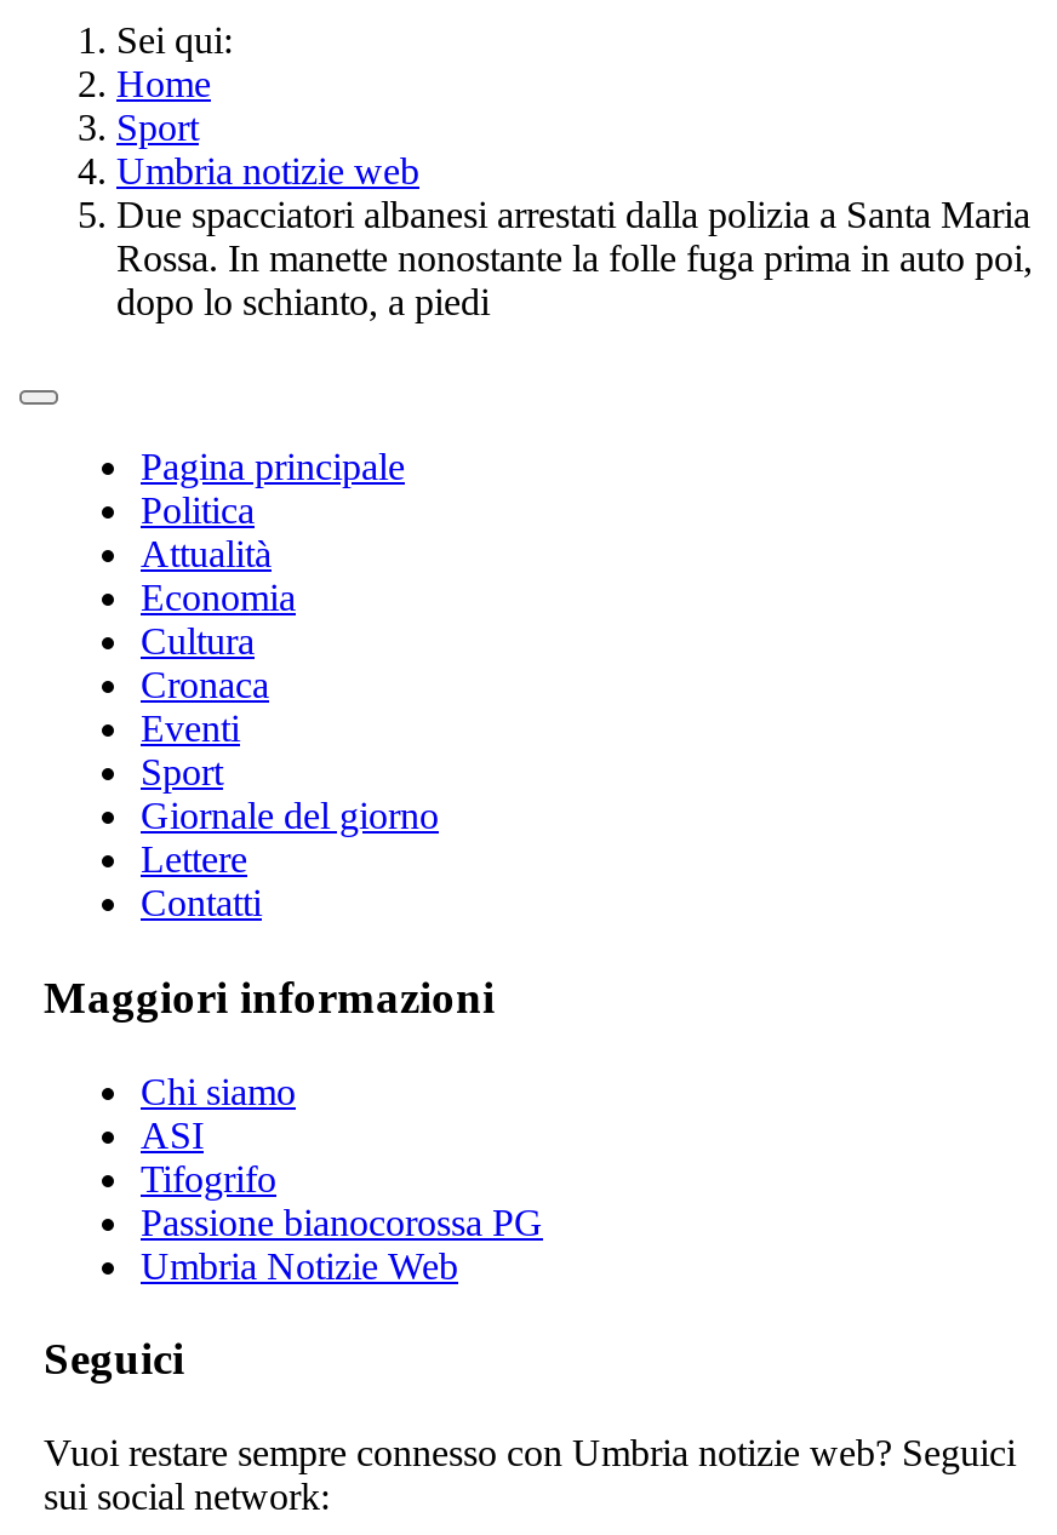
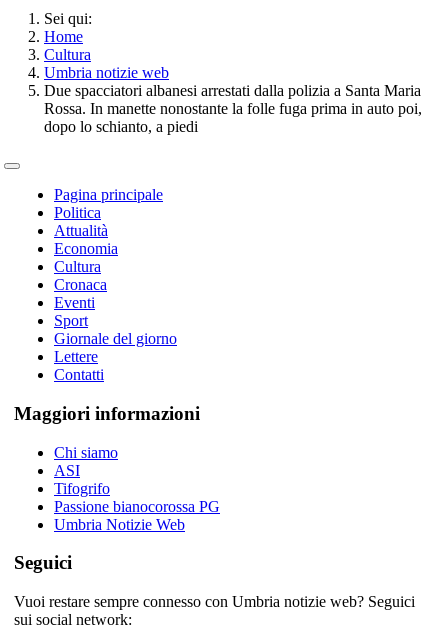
- Sport
+ Cultura
